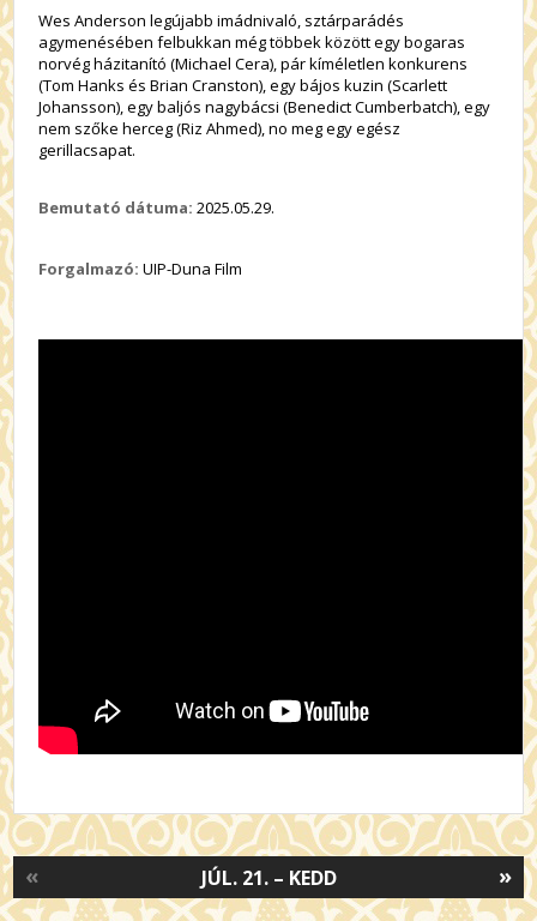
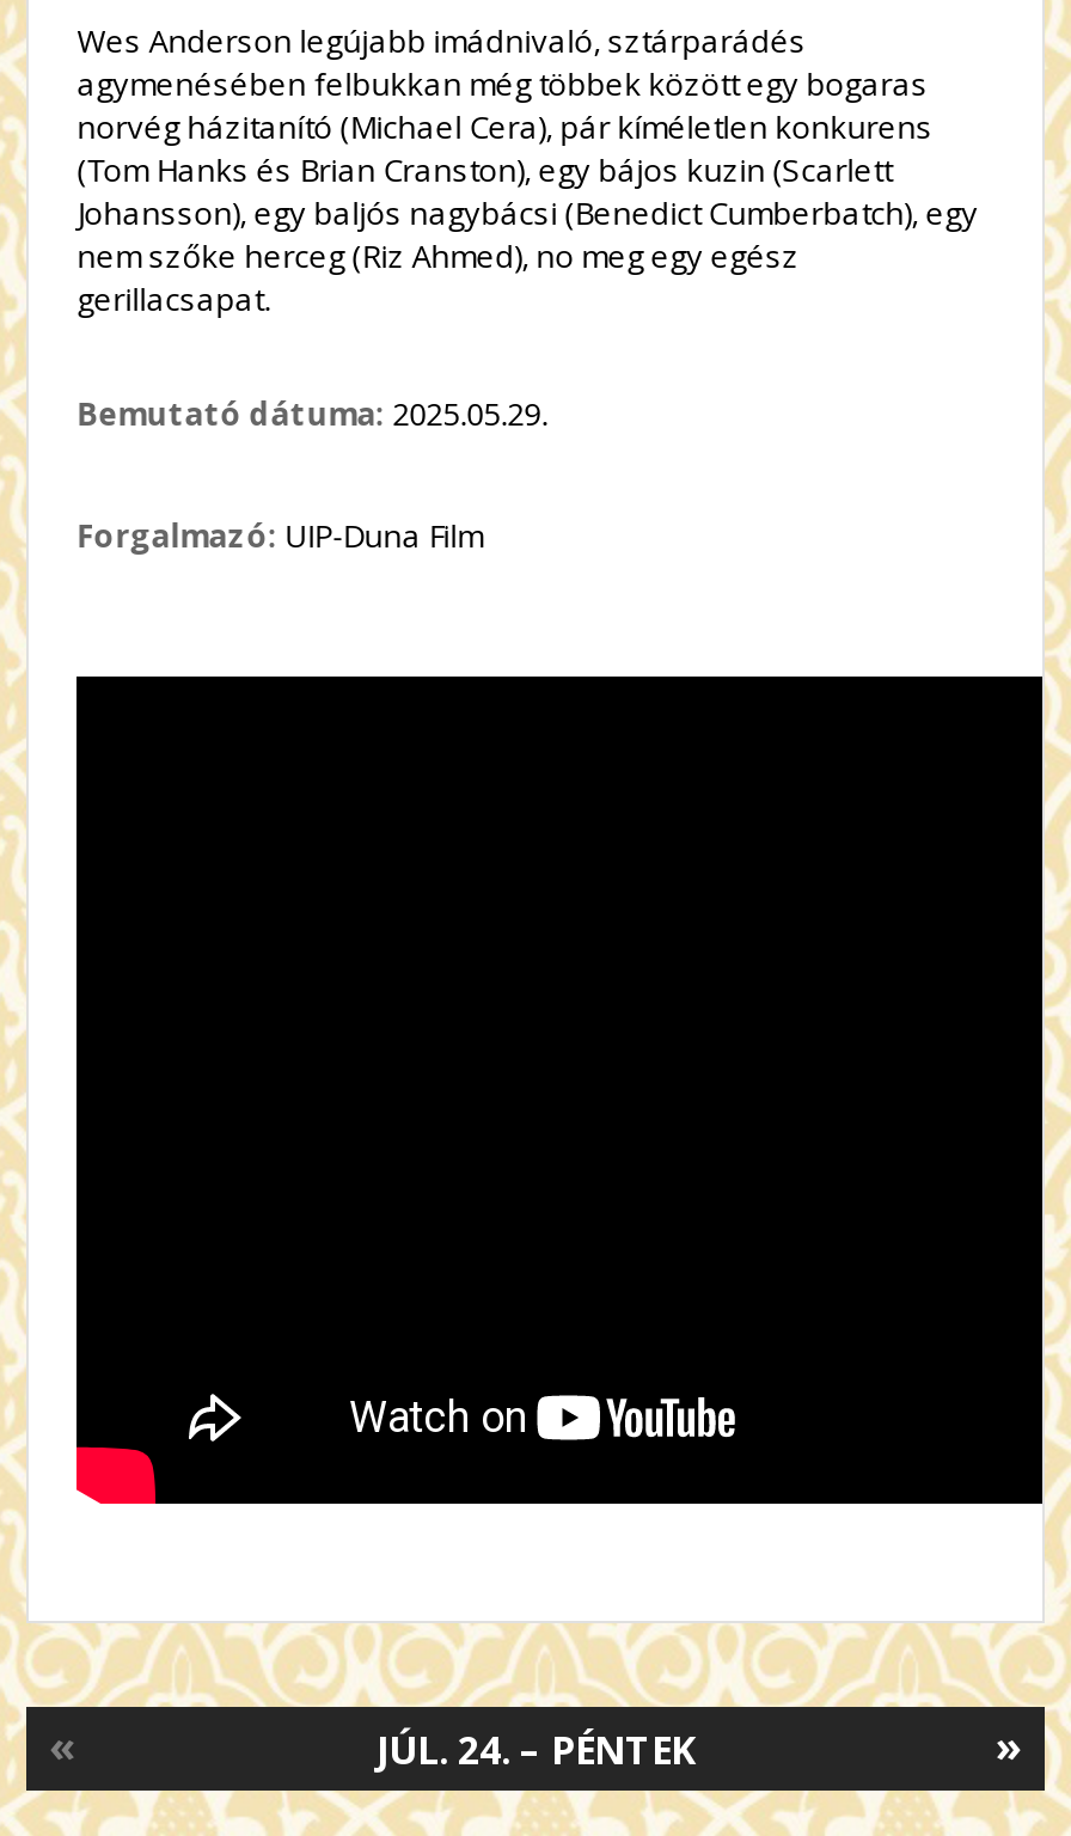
- JÚL. 21. – KEDD
+ JÚL. 24. – PÉNTEK
